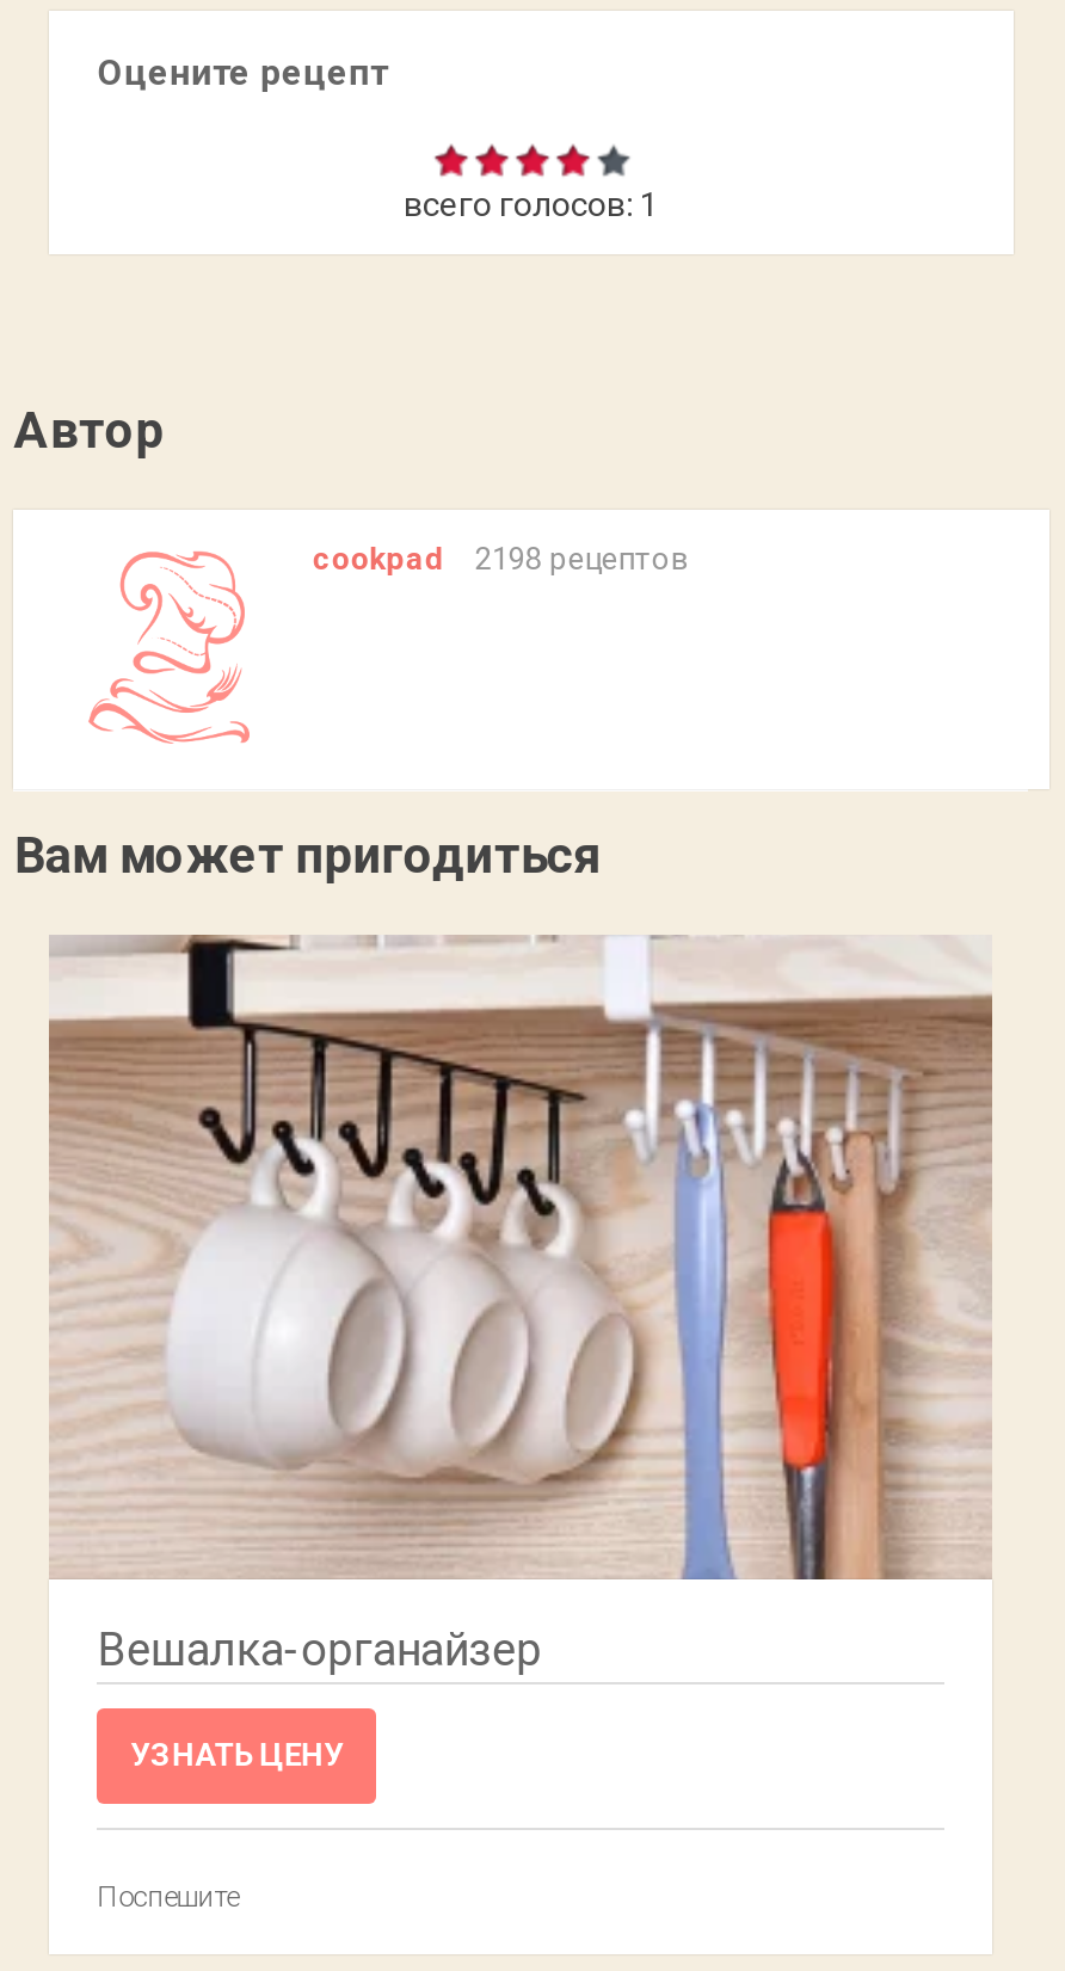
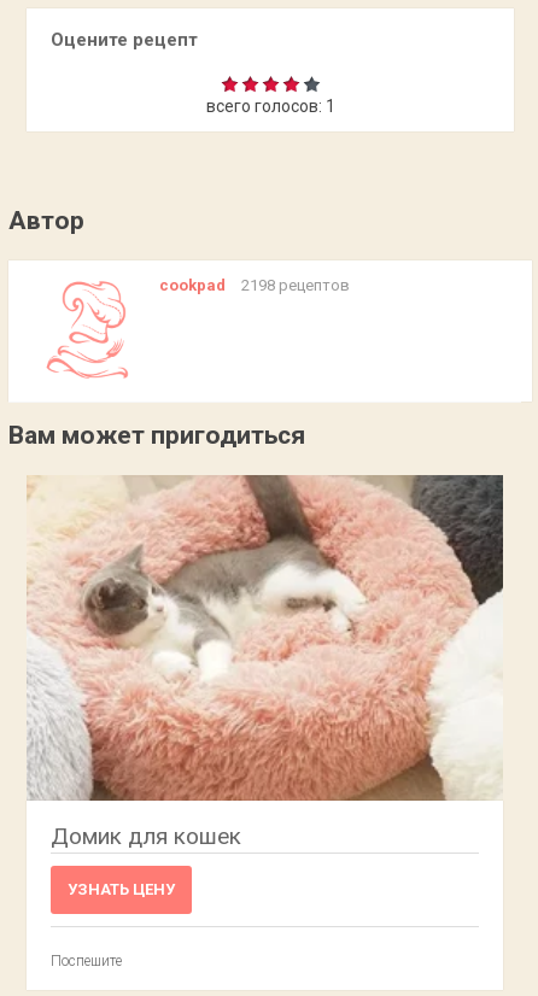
- [image]
- Вешалка-органайзер
+ [image]
+ Домик для кошек
